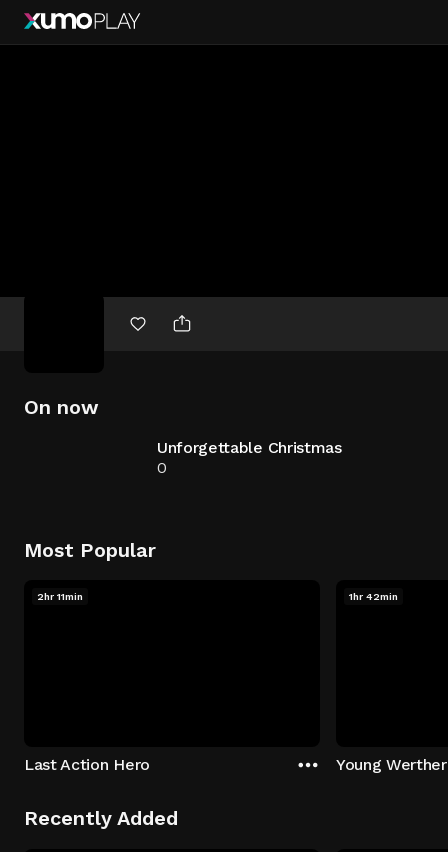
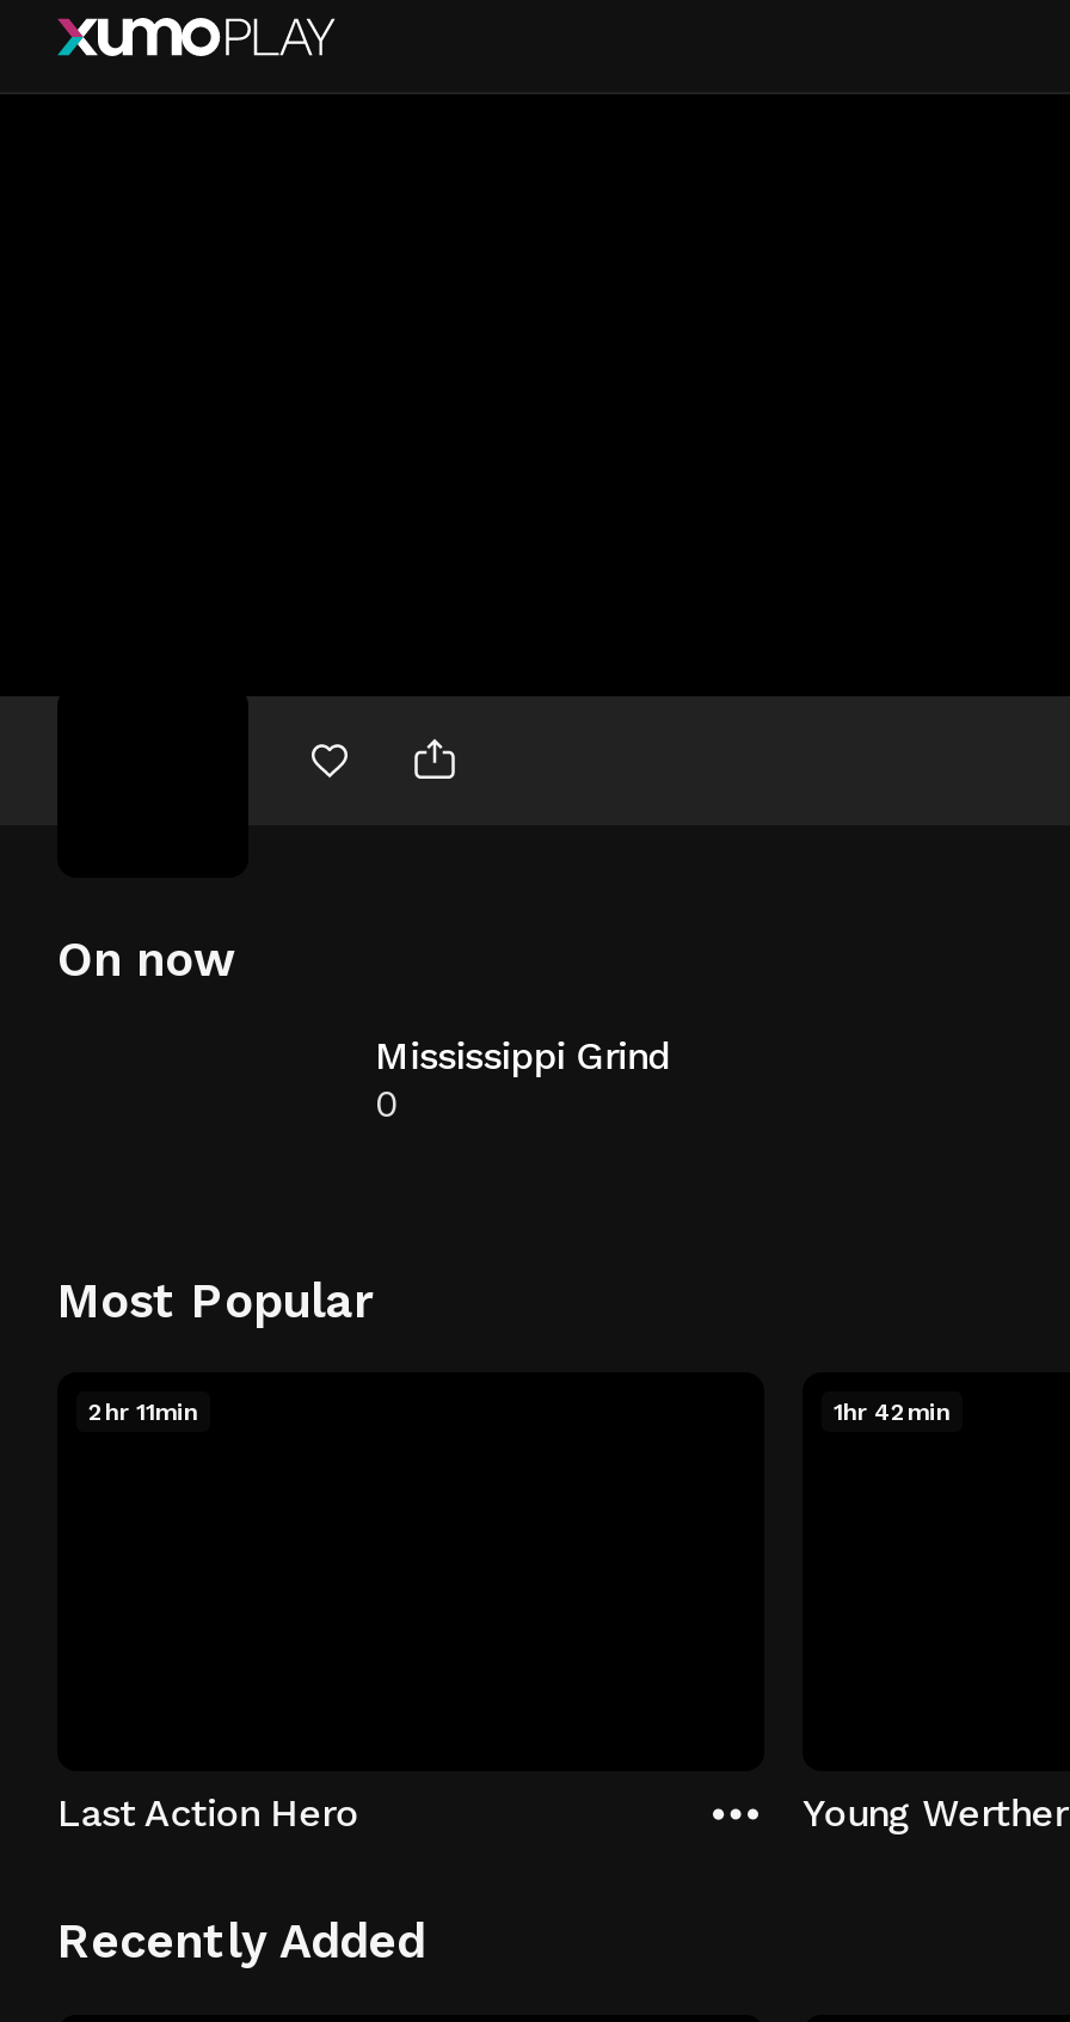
- Unforgettable Christmas
+ Mississippi Grind
